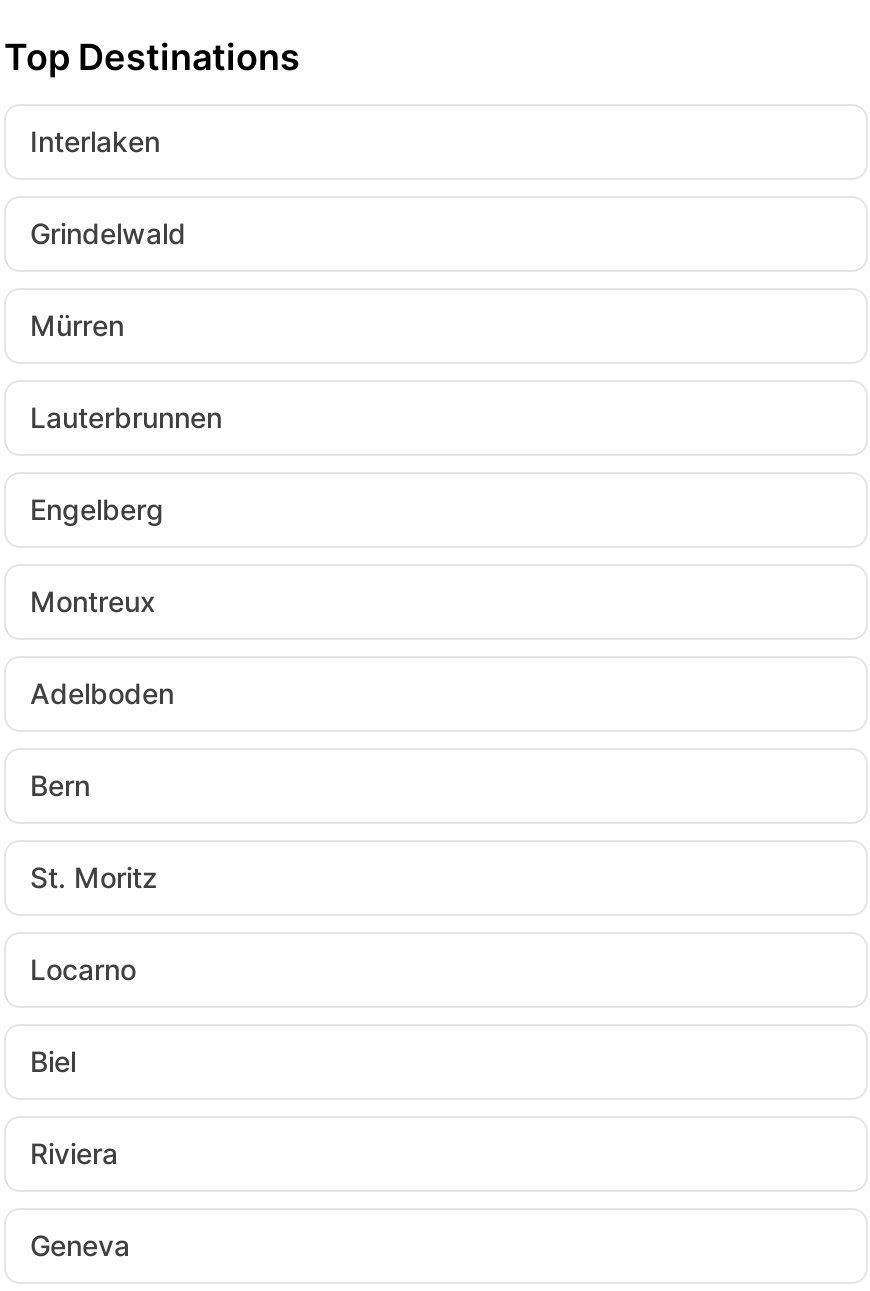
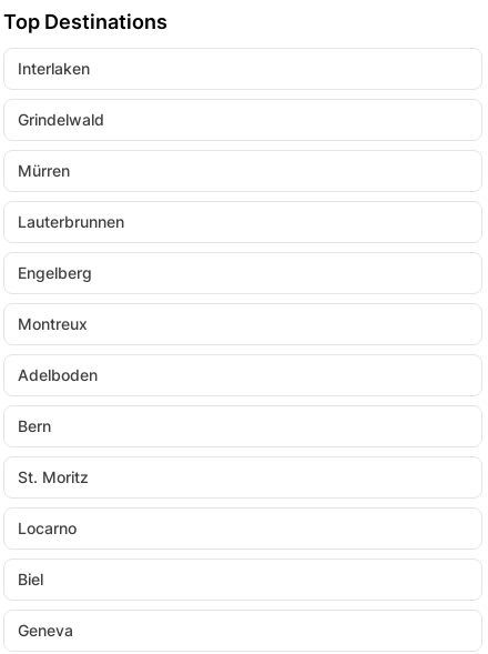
- Riviera
